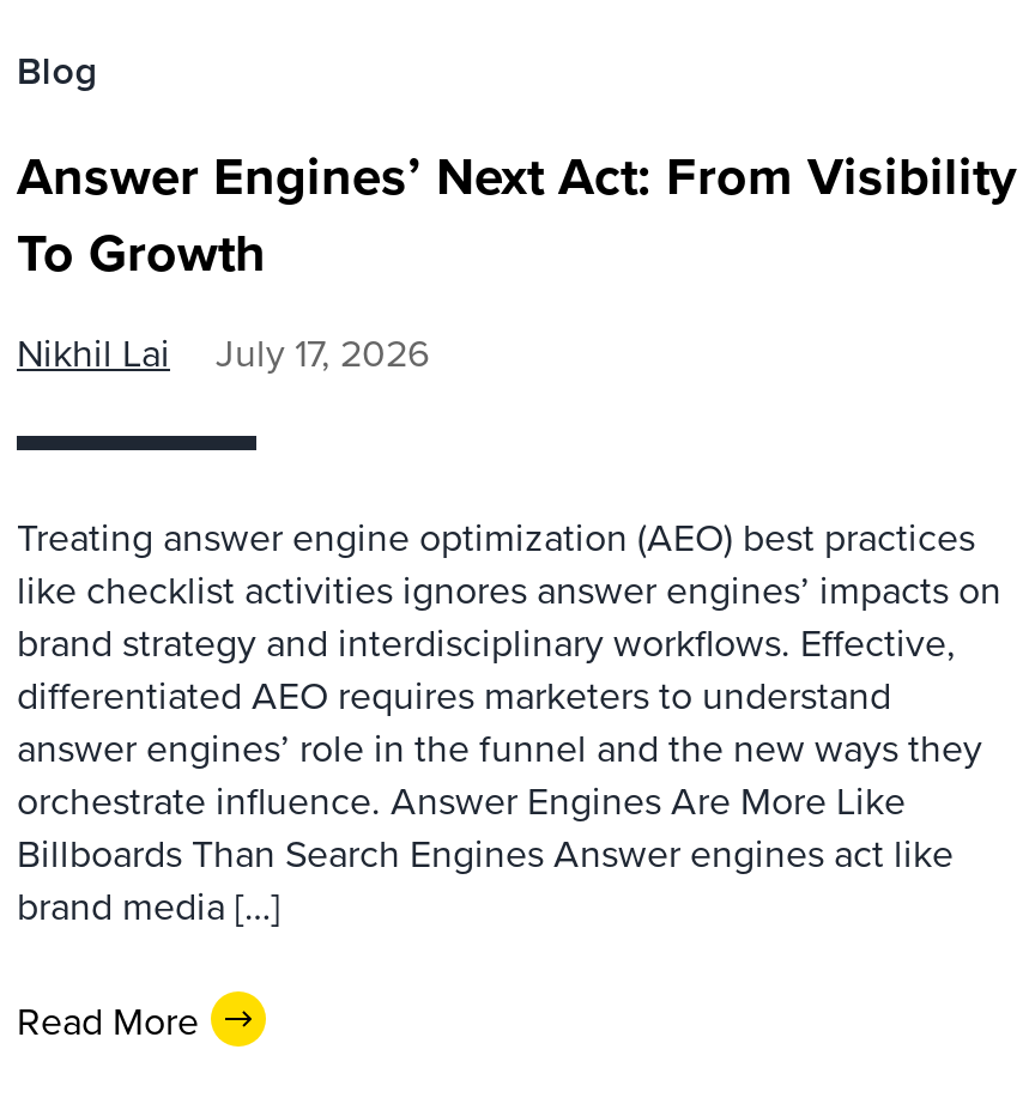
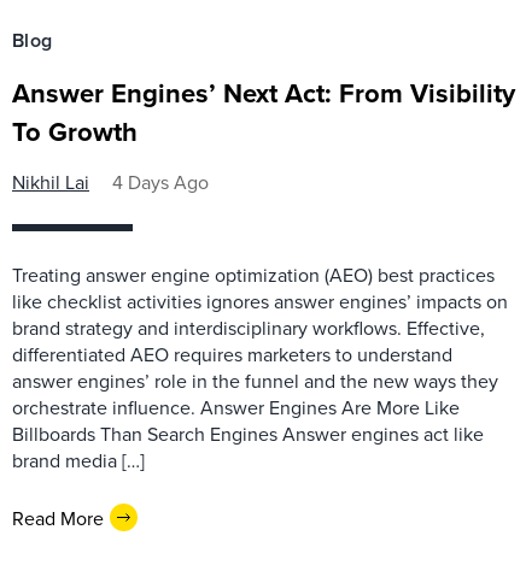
- Nikhil Lai July 17, 2026
+ Nikhil Lai 4 Days Ago
